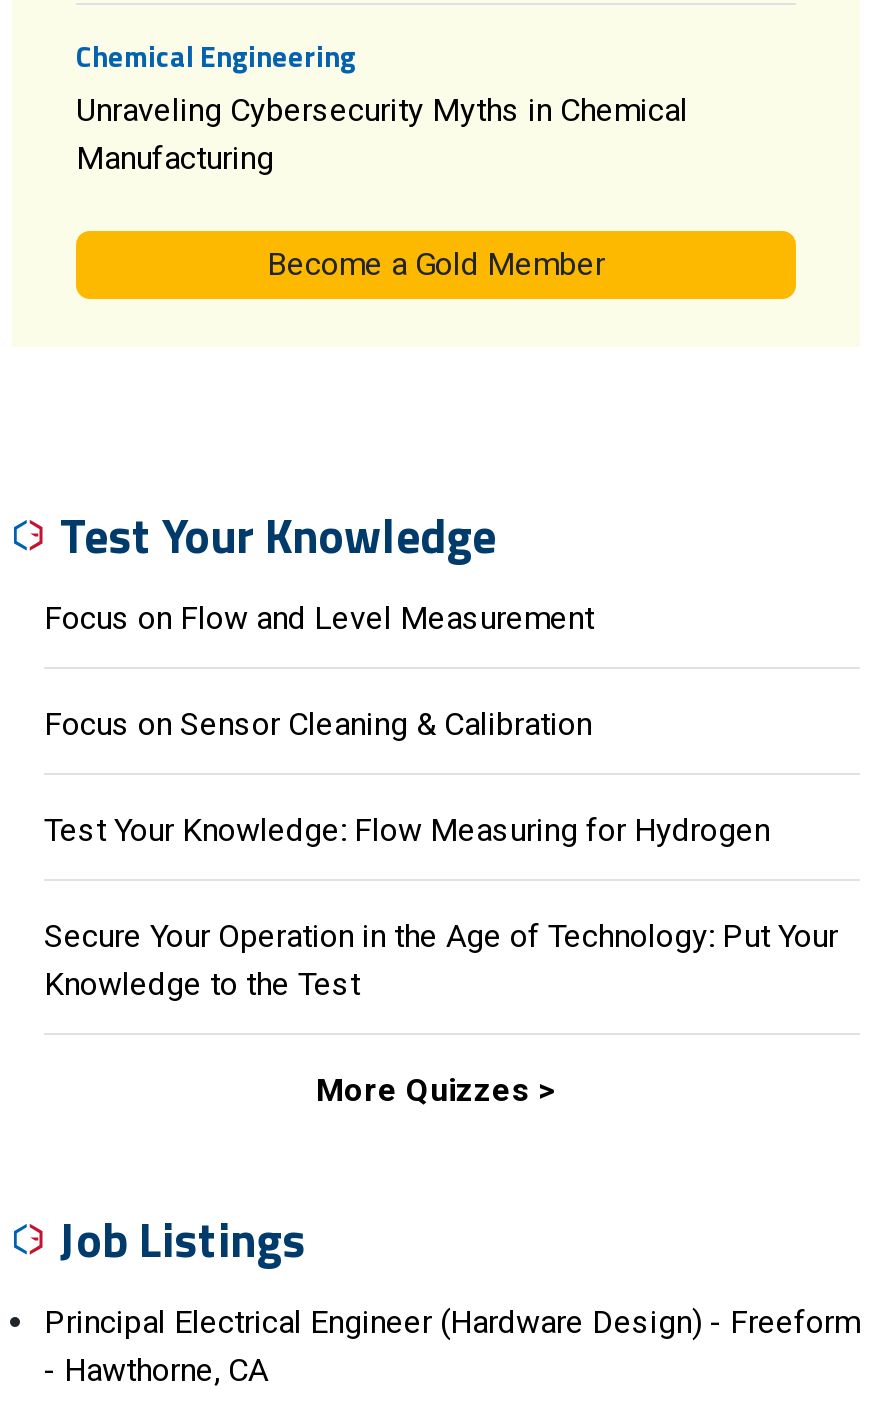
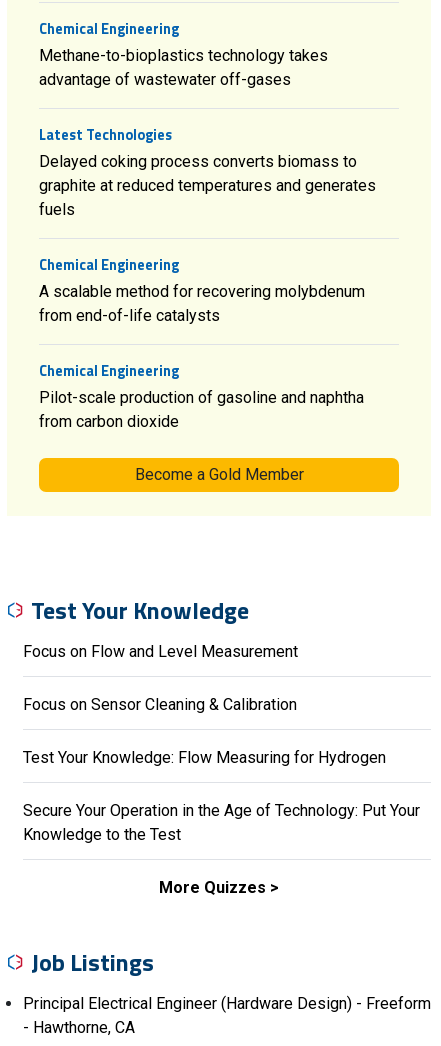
- Unraveling Cybersecurity Myths in Chemical
- Manufacturing
+ Methane-to-bioplastics technology takes
+ advantage of wastewater off-gases
+ Latest Technologies
+ Delayed coking process converts biomass to
+ graphite at reduced temperatures and generates
+ fuels
+ Chemical Engineering
+ A scalable method for recovering molybdenum
+ from end-of-life catalysts
+ Chemical Engineering
+ Pilot-scale production of gasoline and naphtha
+ from carbon dioxide
